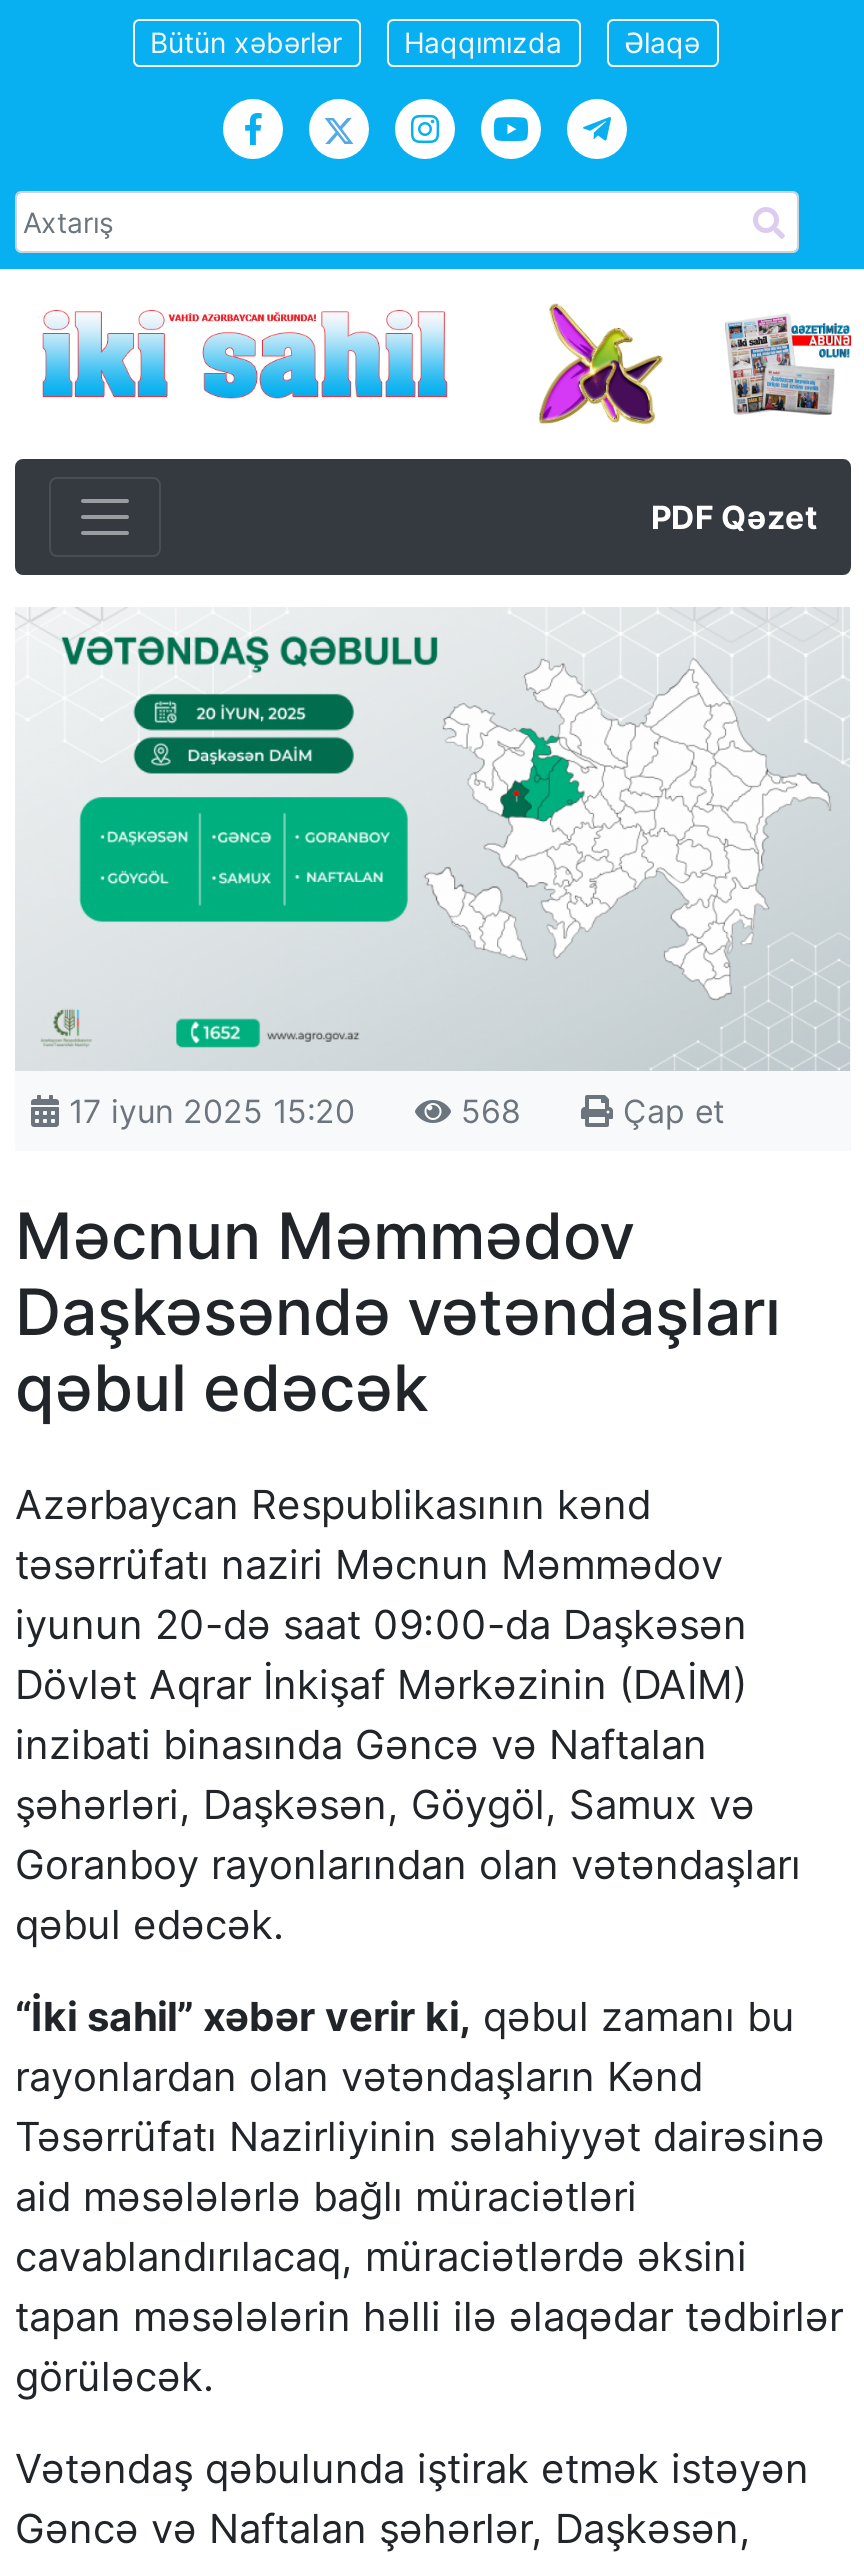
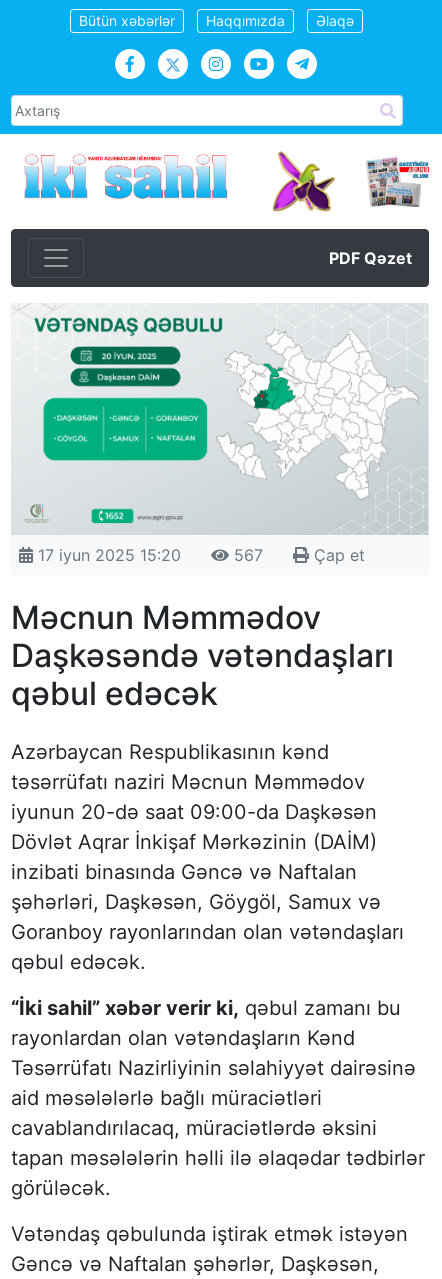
- 568
+ 567
